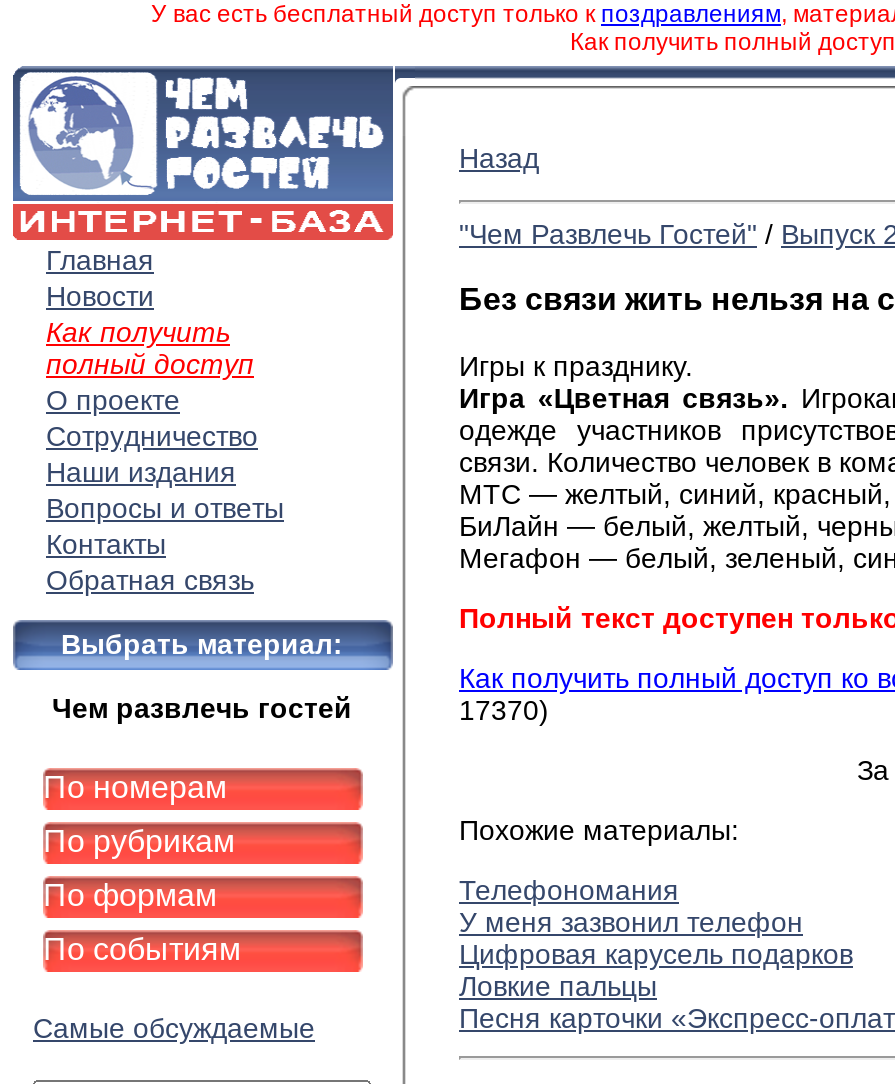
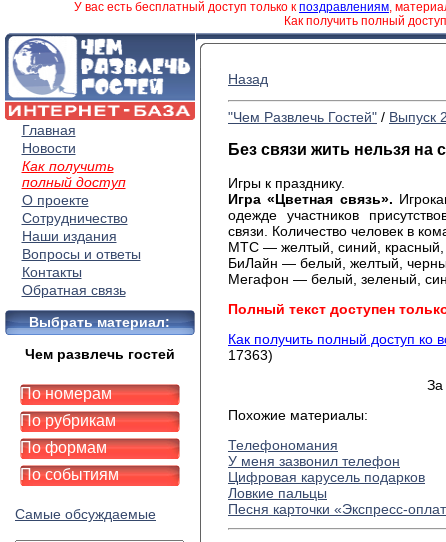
- 17370)
+ 17363)
